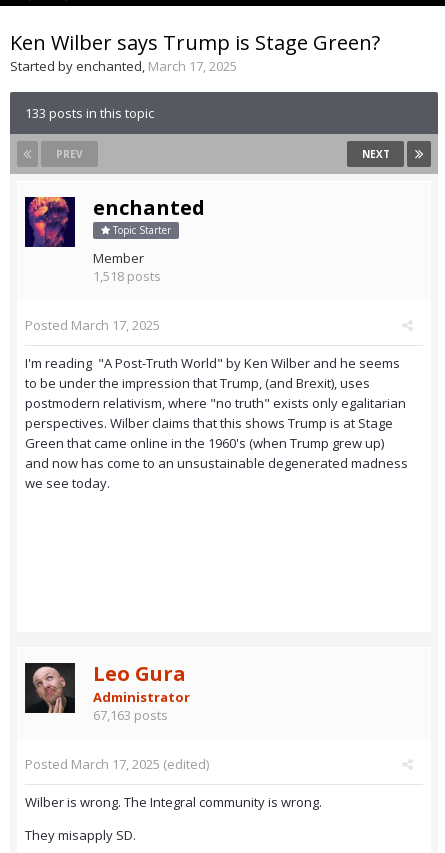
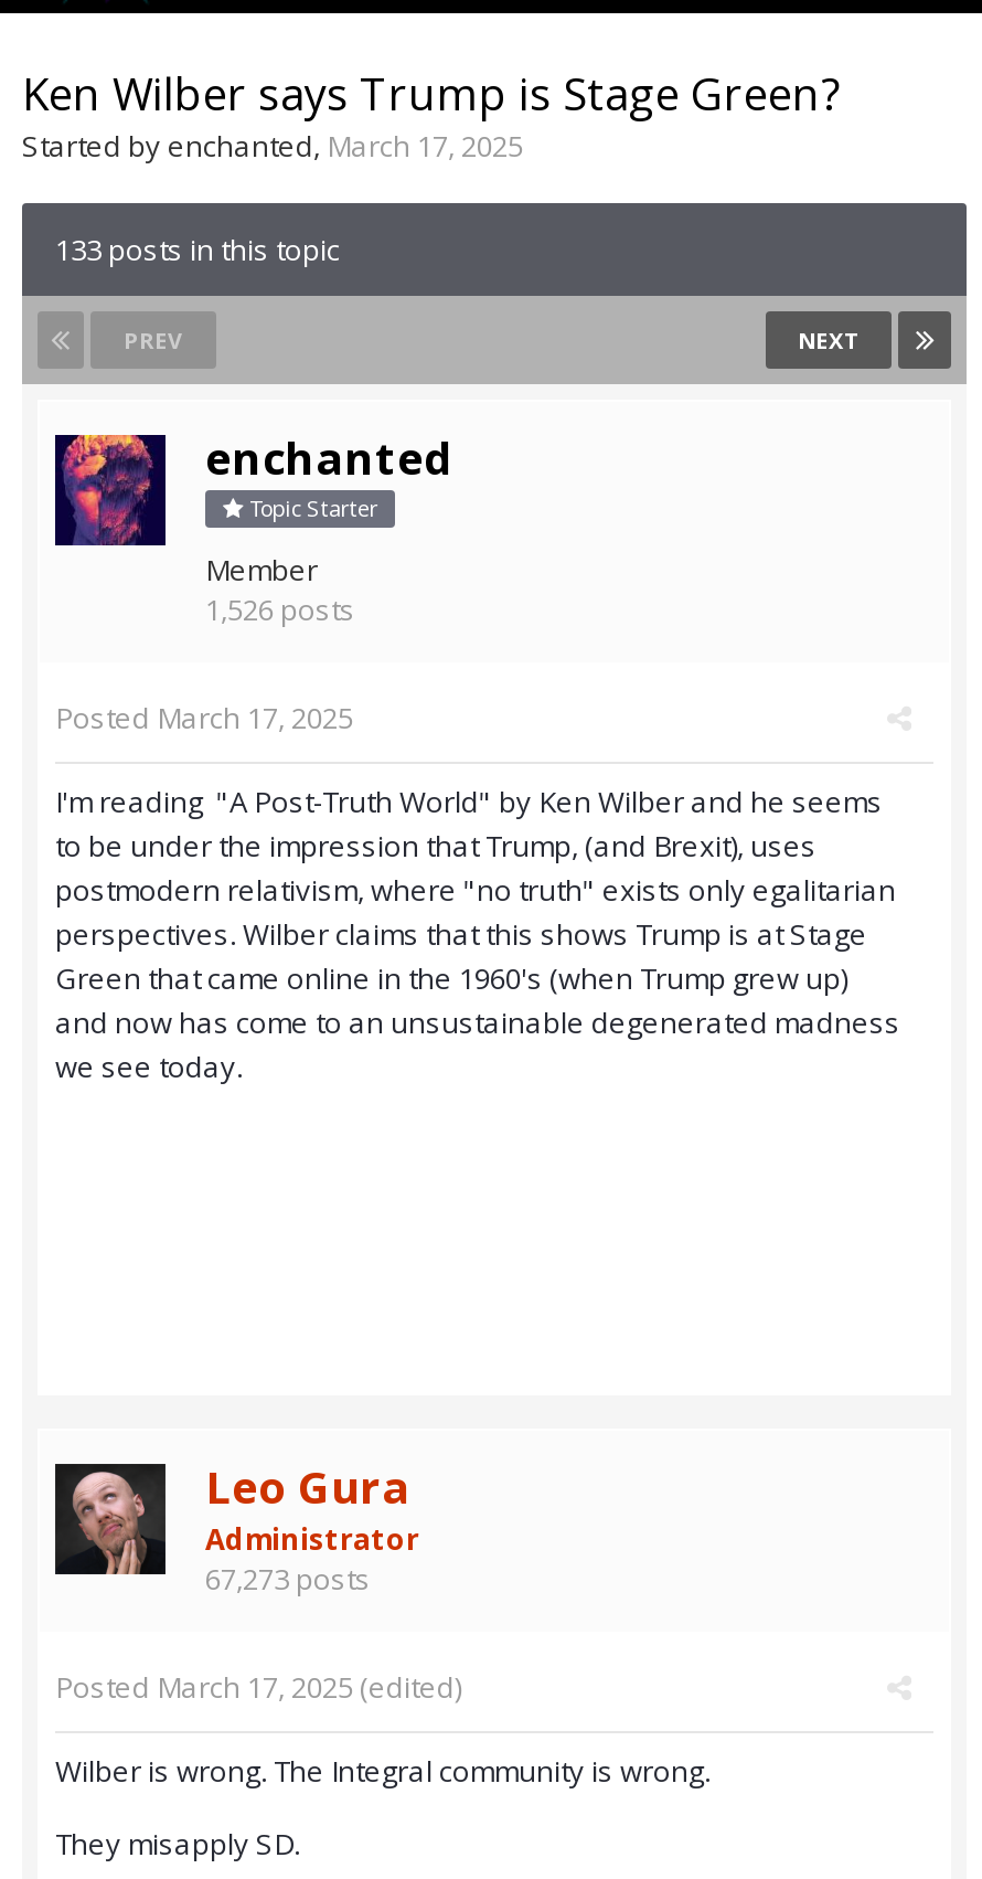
- 1,518 posts
+ 1,526 posts

- 67,163 posts
+ 67,273 posts
